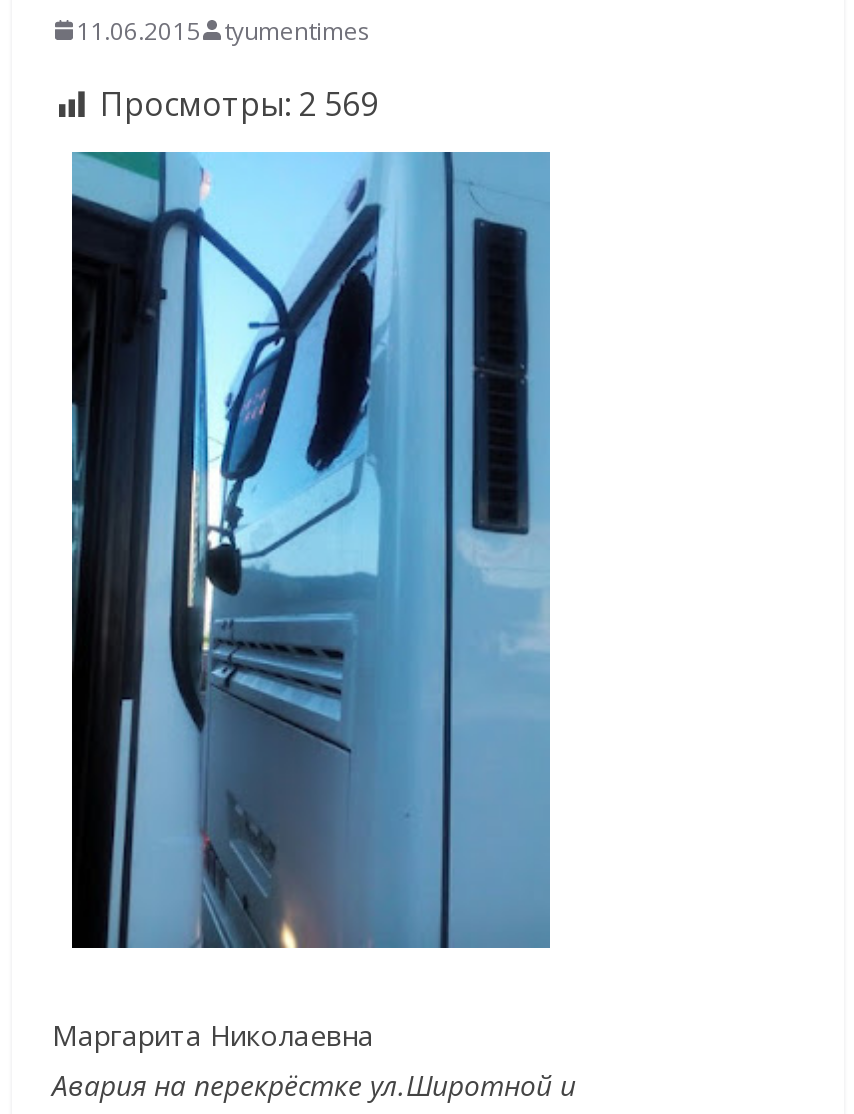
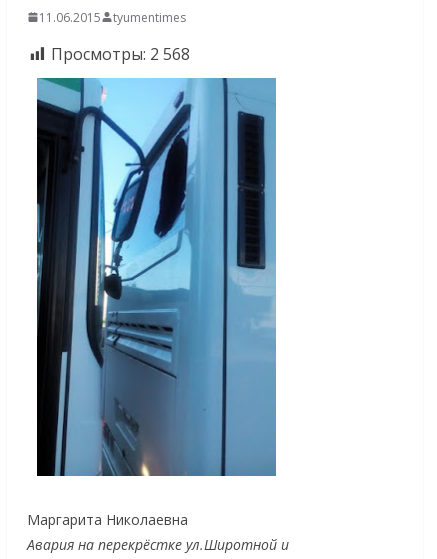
- Просмотры: 2 569
+ Просмотры: 2 568
